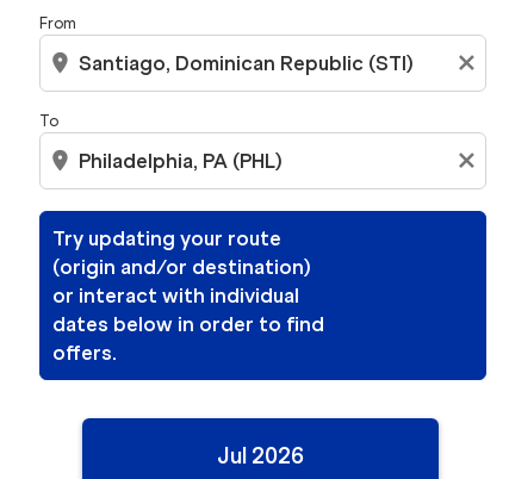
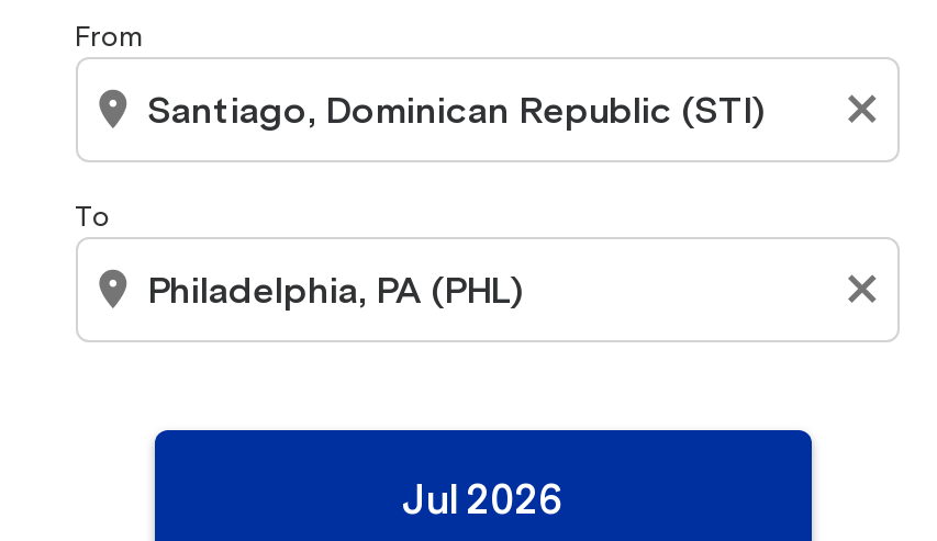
- [image]
- Try updating your route
- (origin and/or destination)
- or interact with individual
- dates below in order to find
- offers.
